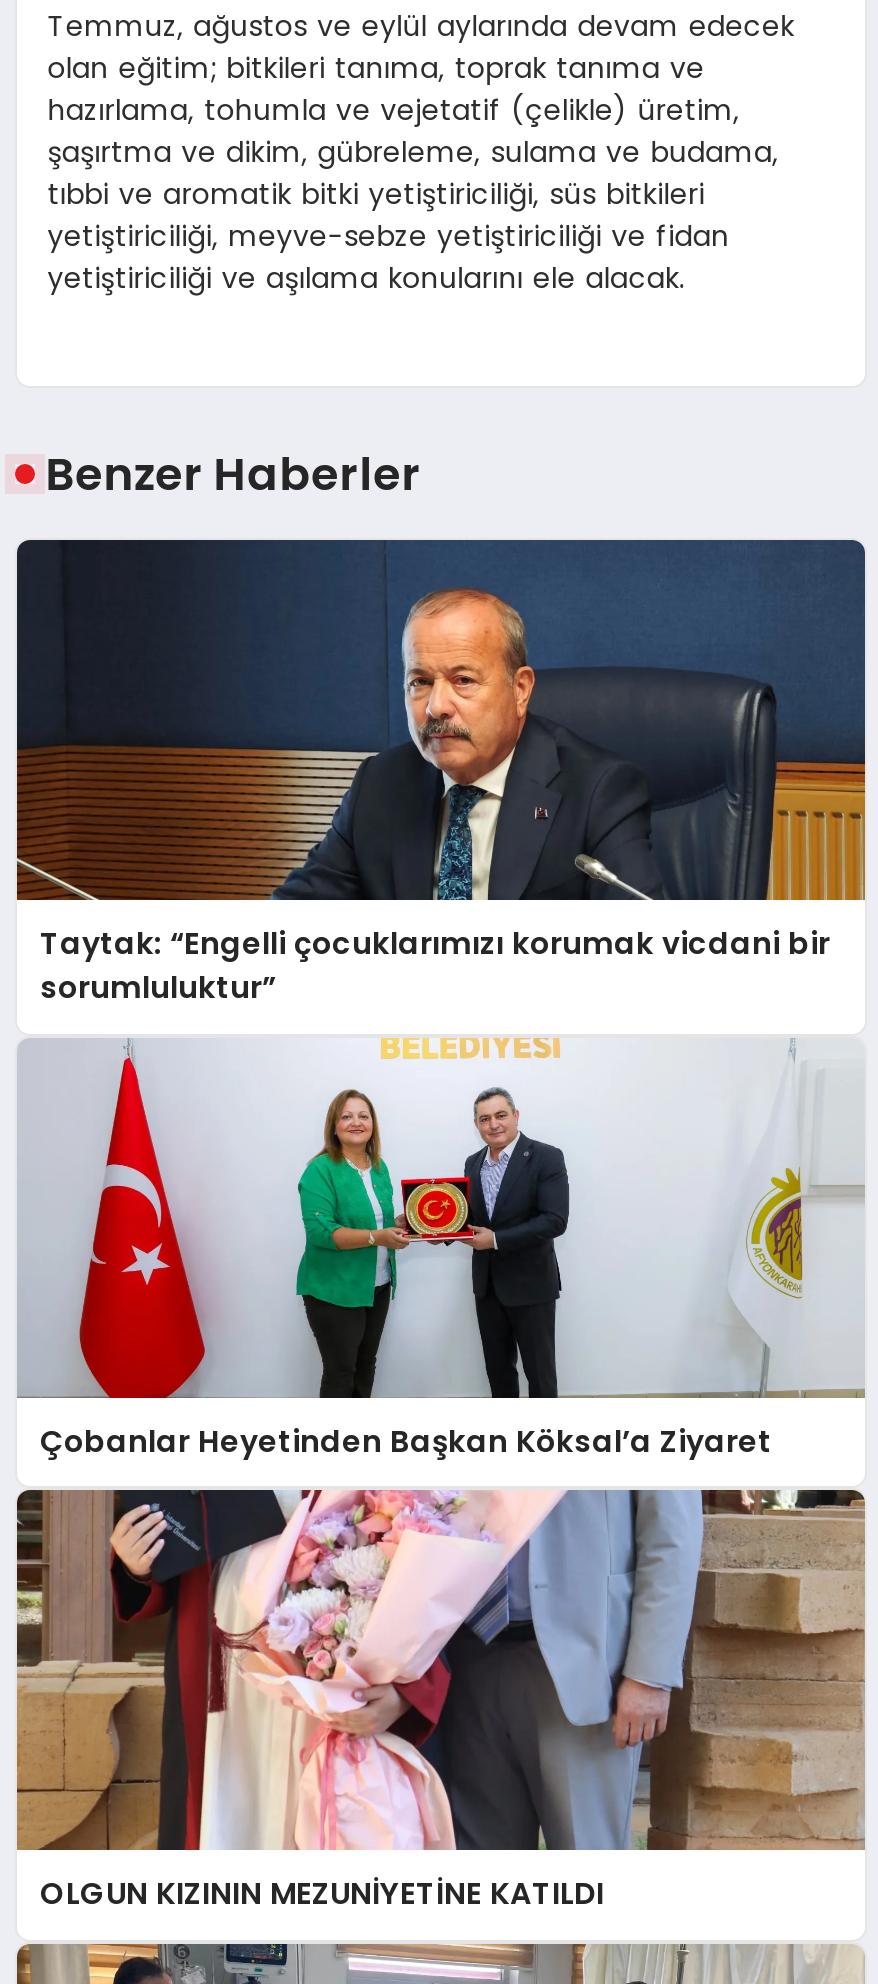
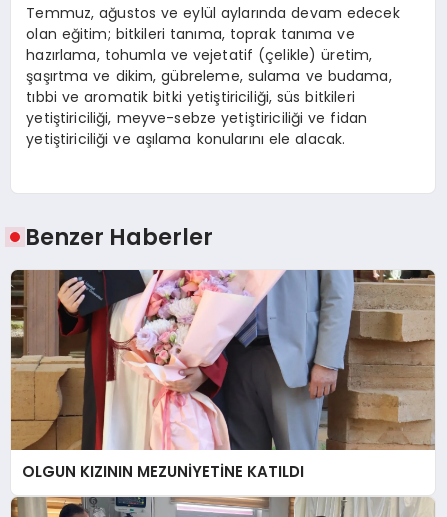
- [image]
- Taytak: “Engelli çocuklarımızı korumak vicdani bir
- sorumluluktur”

- [image]
- Çobanlar Heyetinden Başkan Köksal’a Ziyaret
